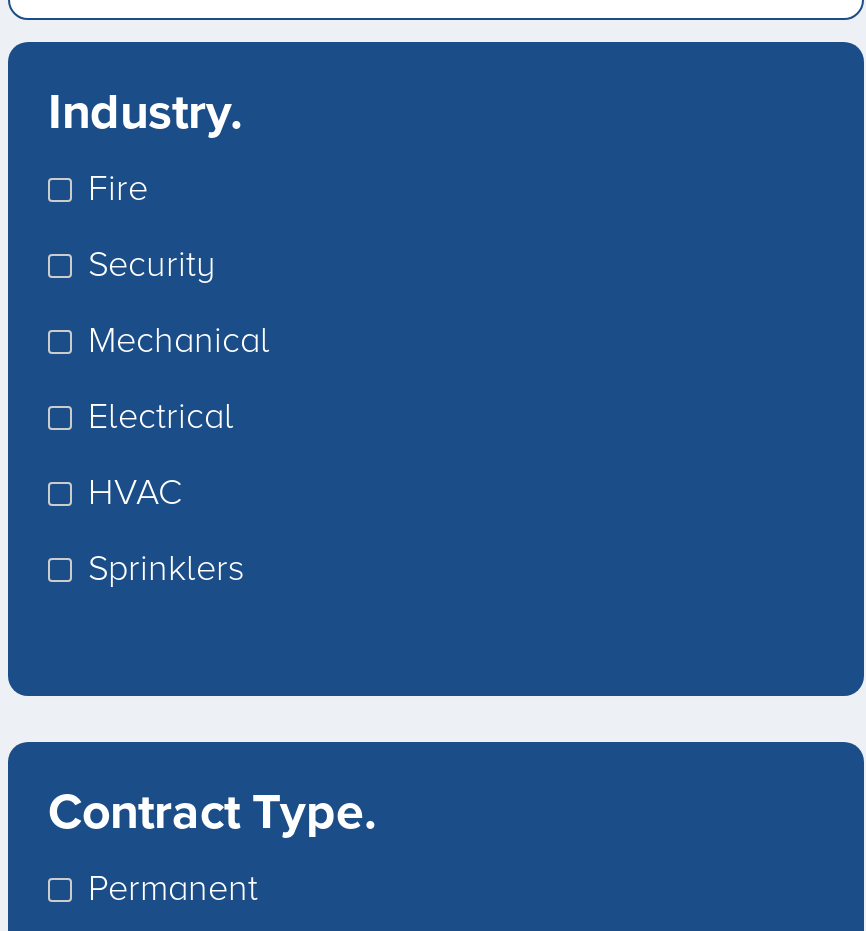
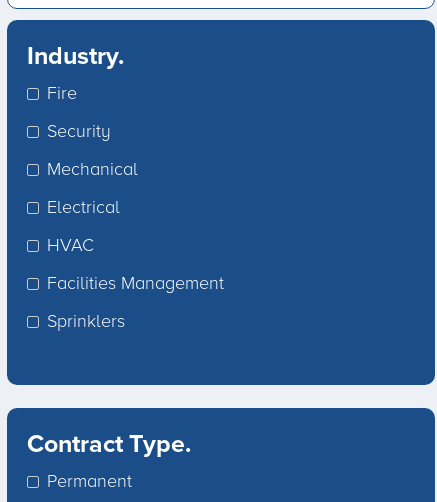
+ Facilities Management
